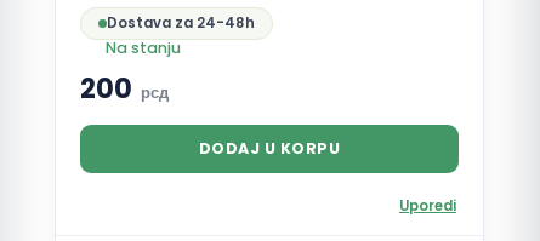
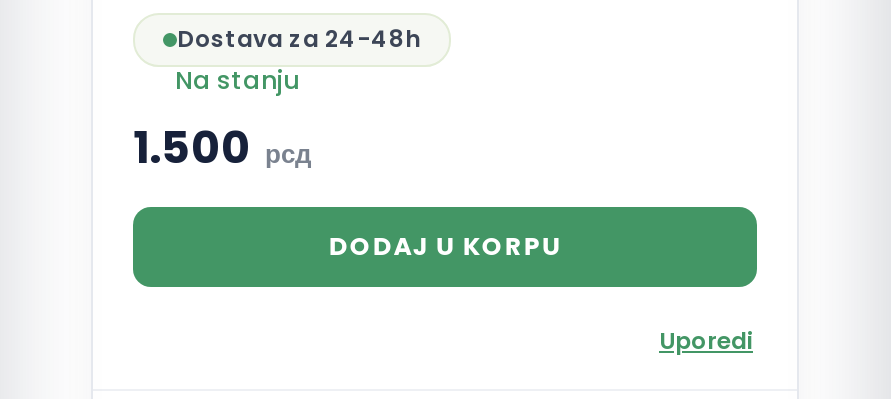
- 200 рсд
+ 1.500 рсд
